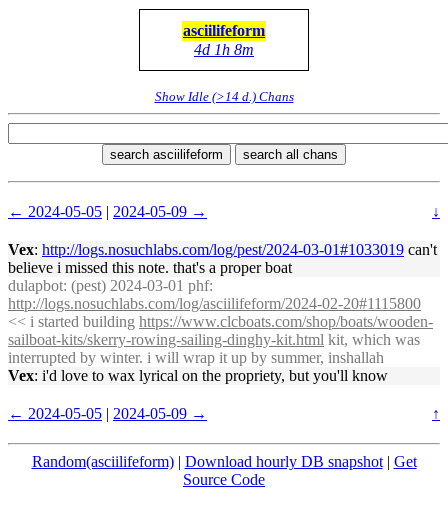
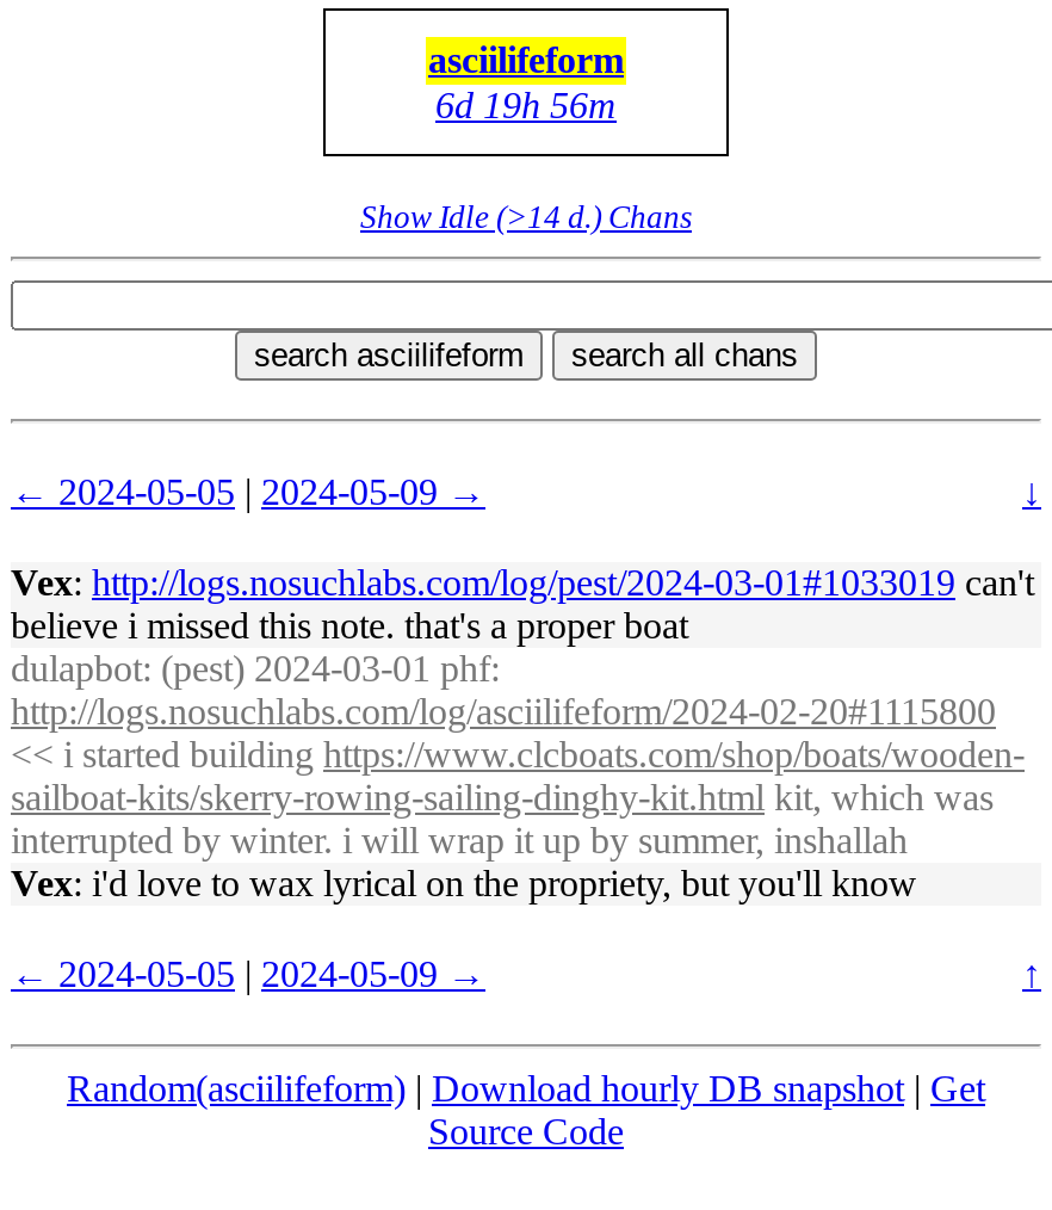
- 4d 1h 8m
+ 6d 19h 56m
